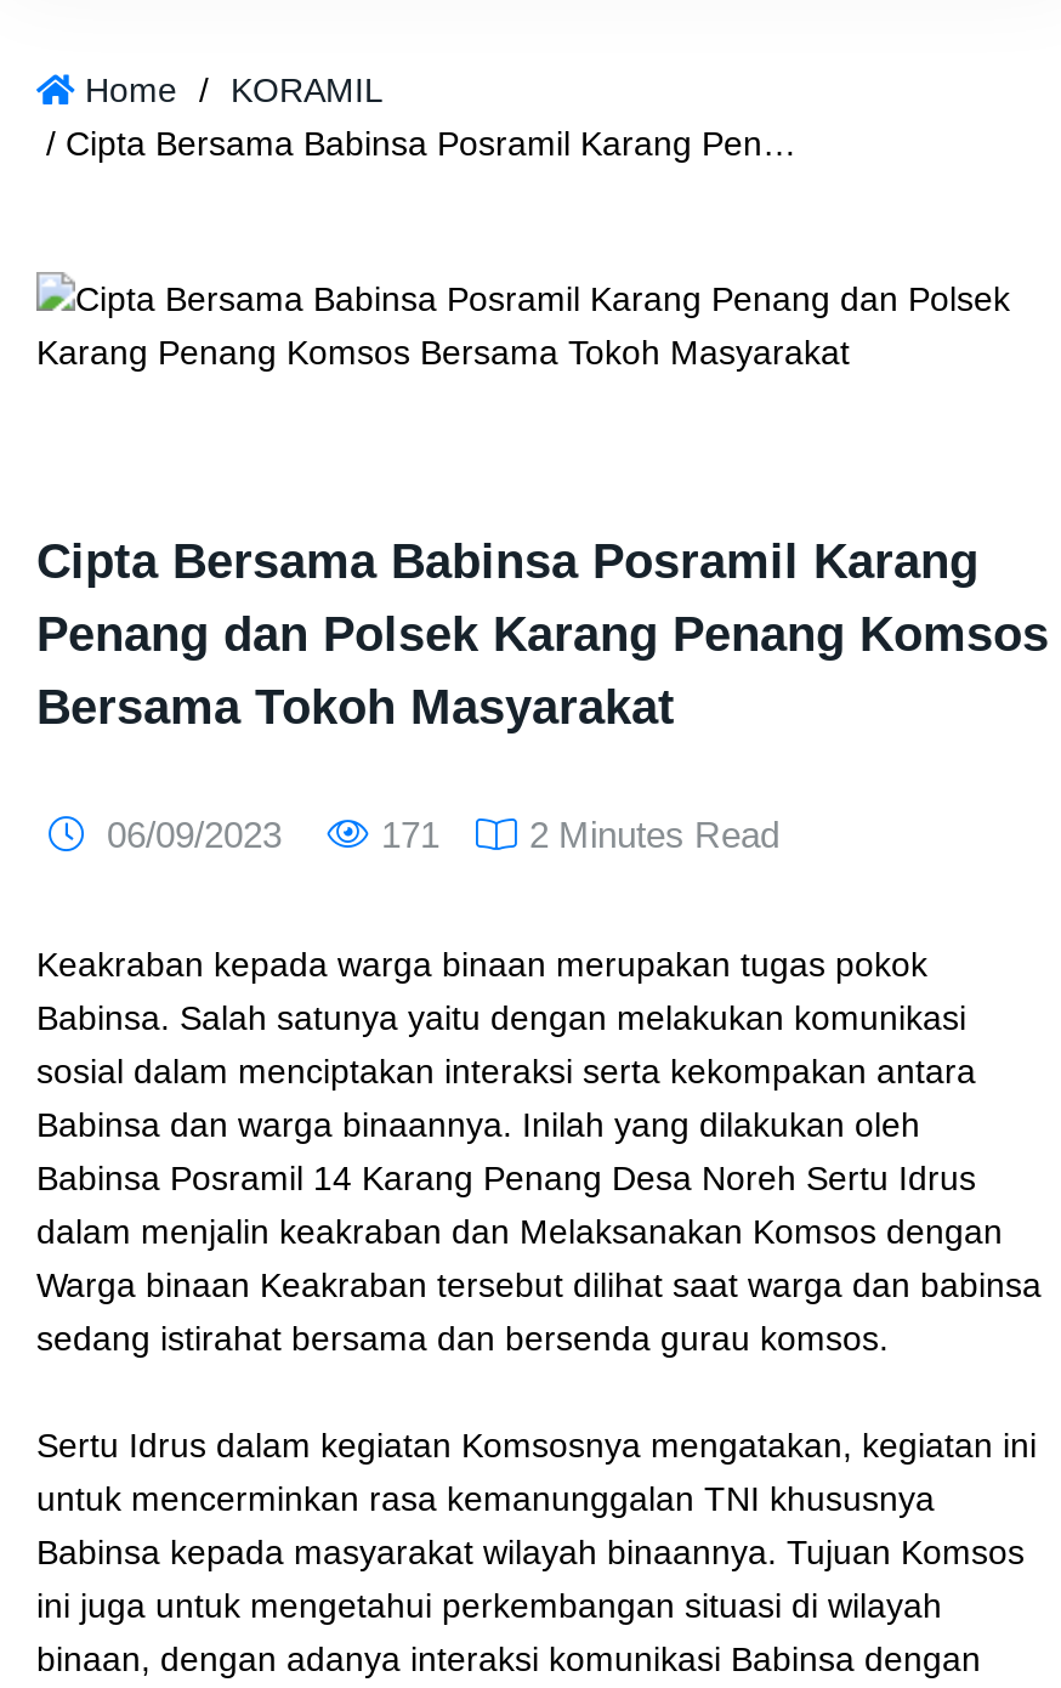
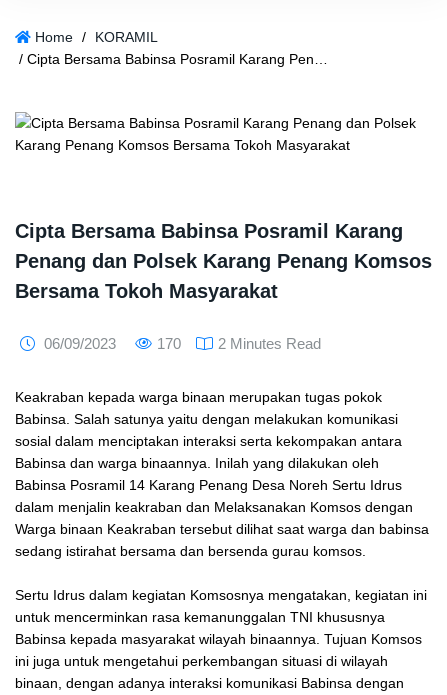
- 171
+ 170
